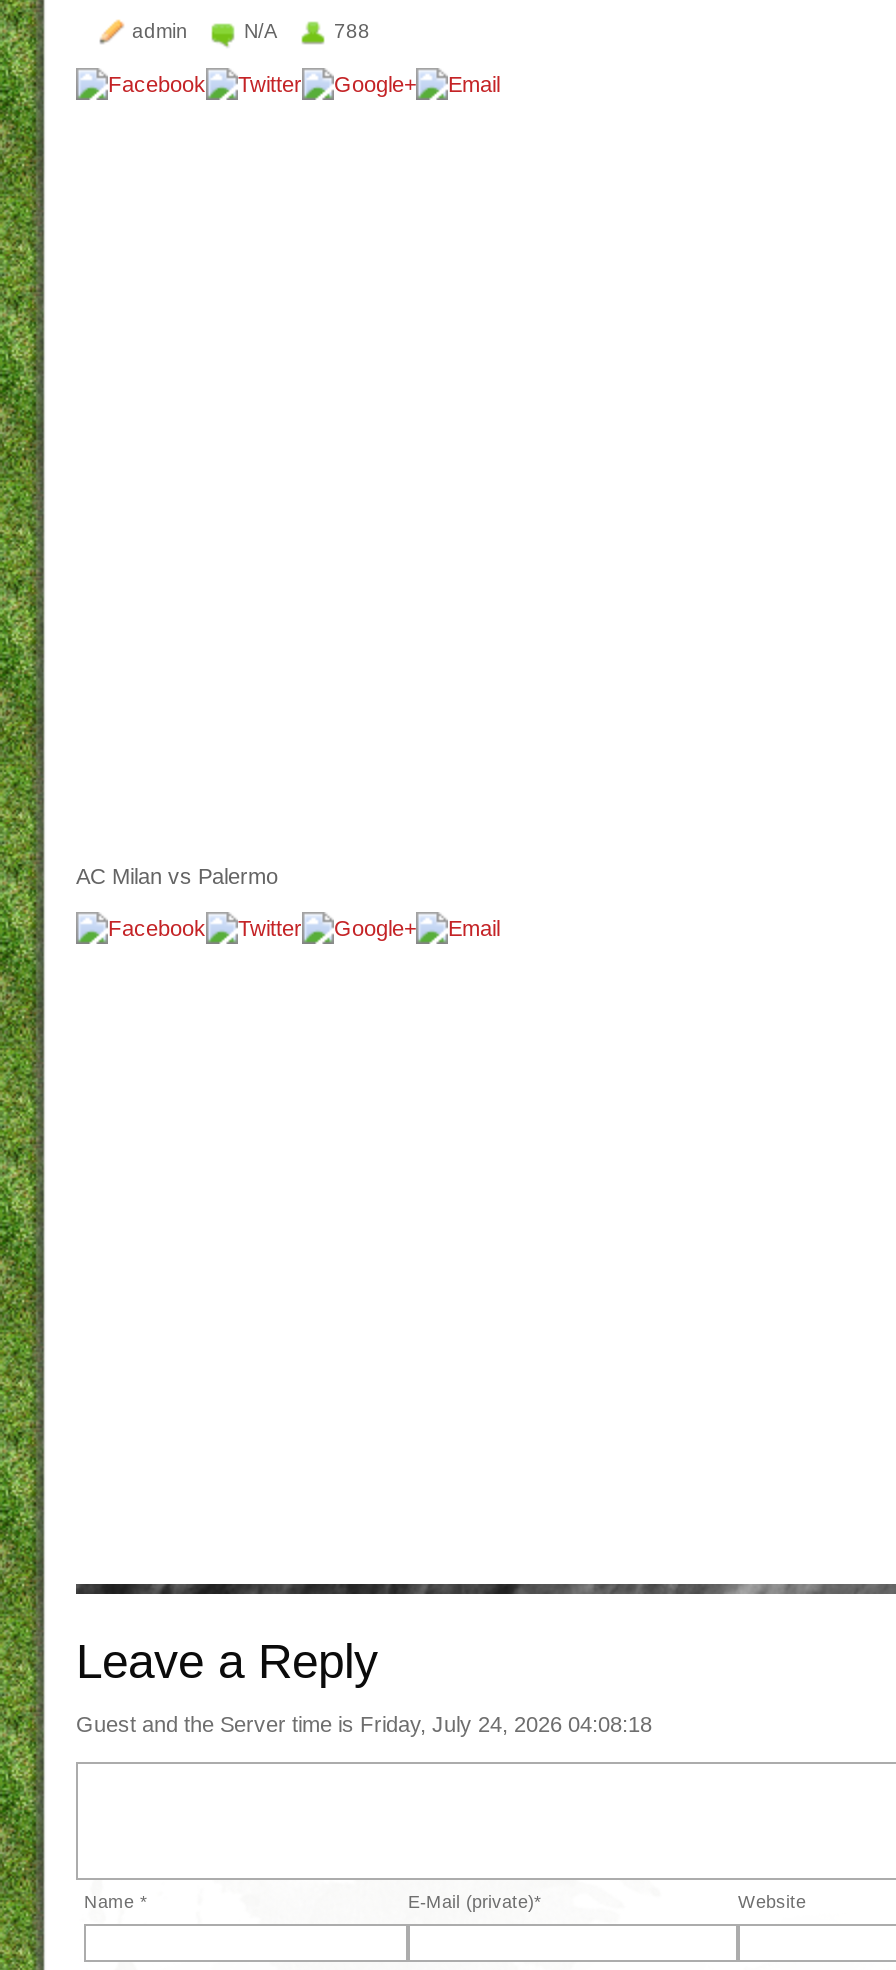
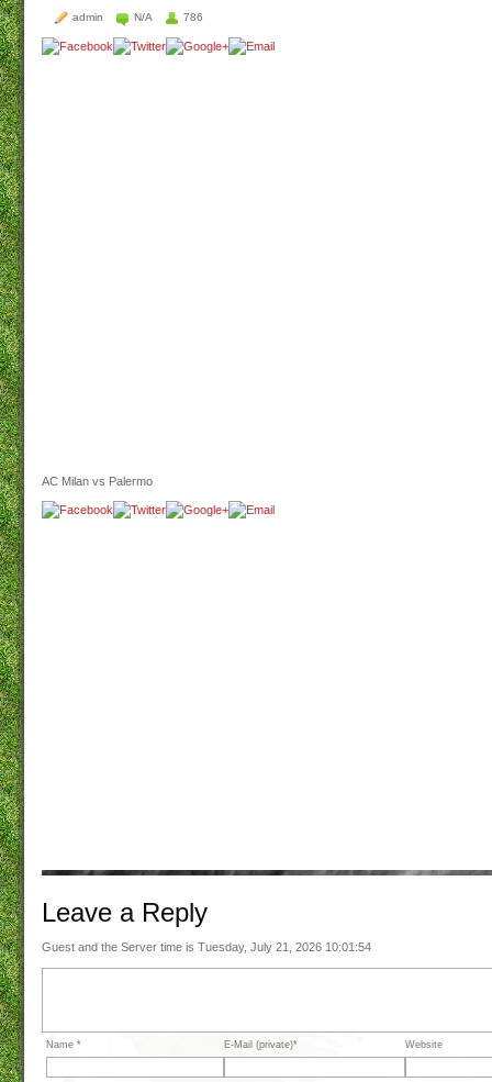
- 788
+ 786

- Guest and the Server time is Friday, July 24, 2026 04:08:18
+ Guest and the Server time is Tuesday, July 21, 2026 10:01:54
